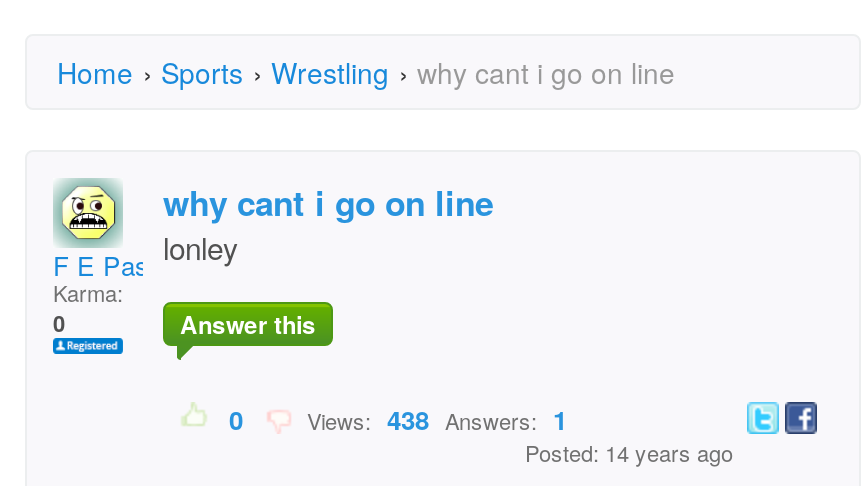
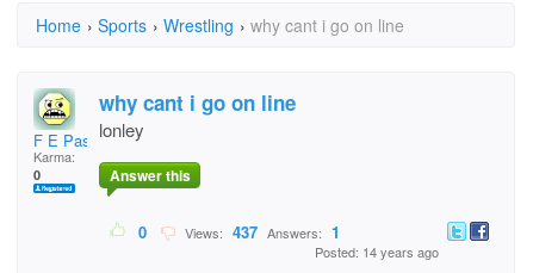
- Views: 438 Answers: 1
+ Views: 437 Answers: 1
